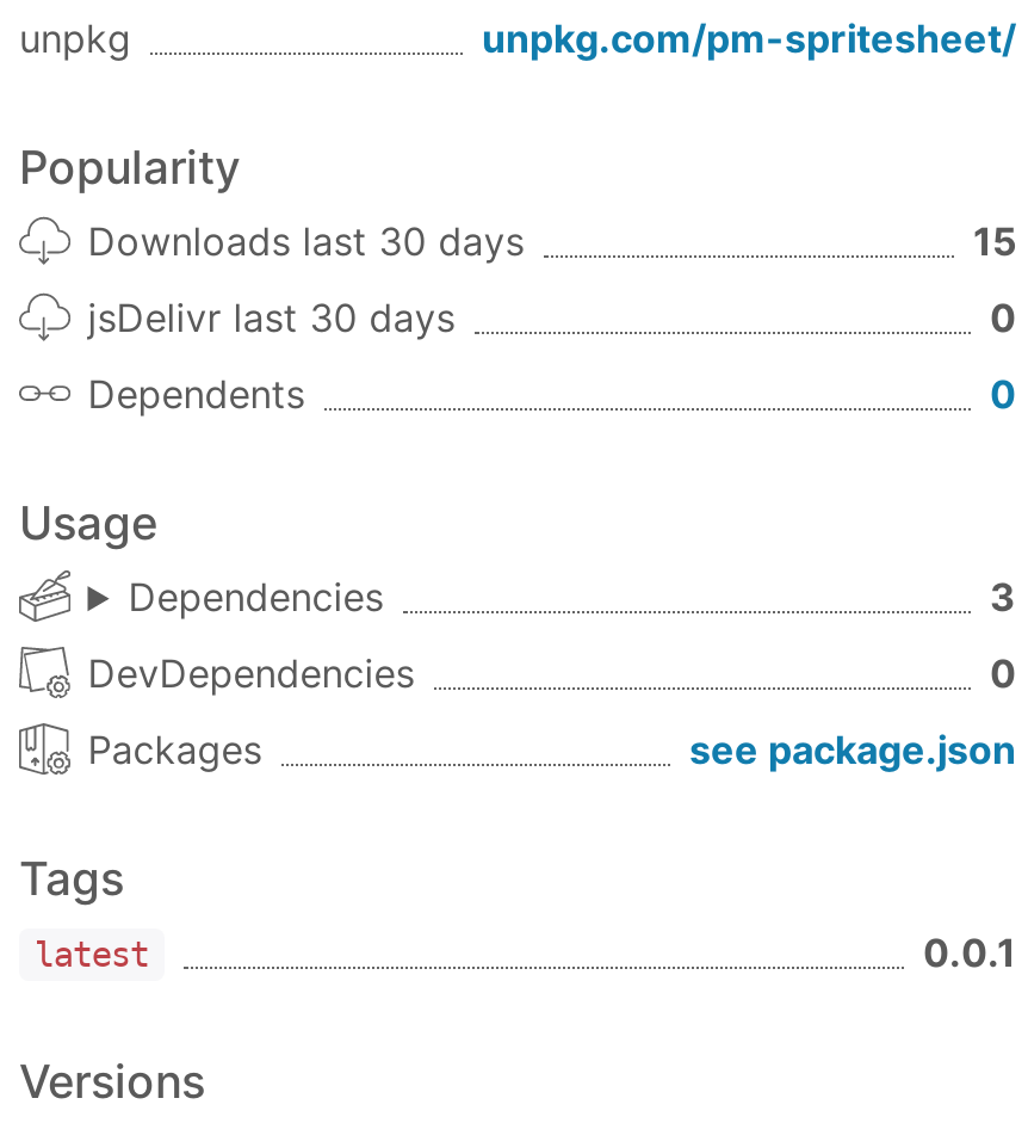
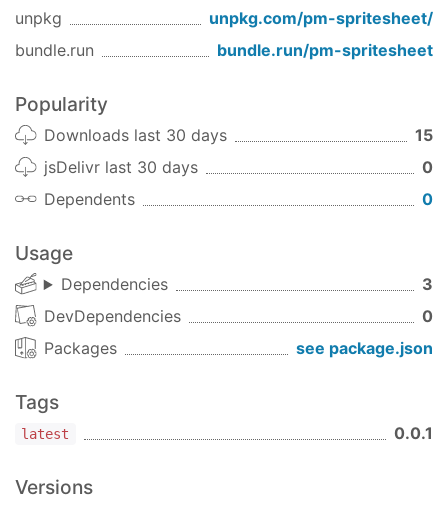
+ bundle.run
+ bundle.run/pm-spritesheet
